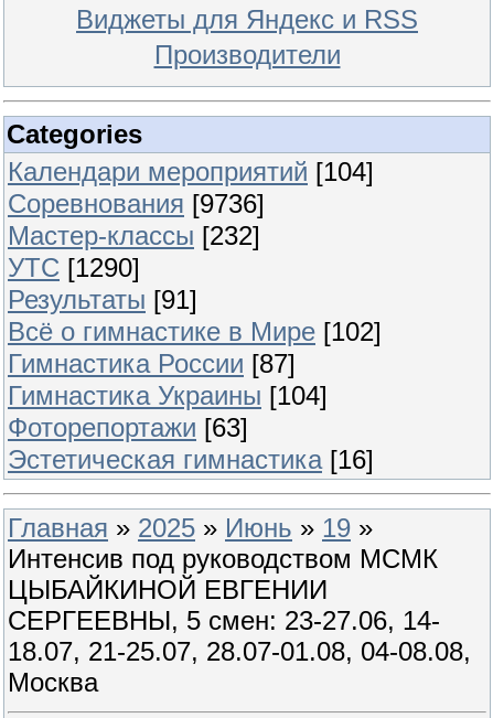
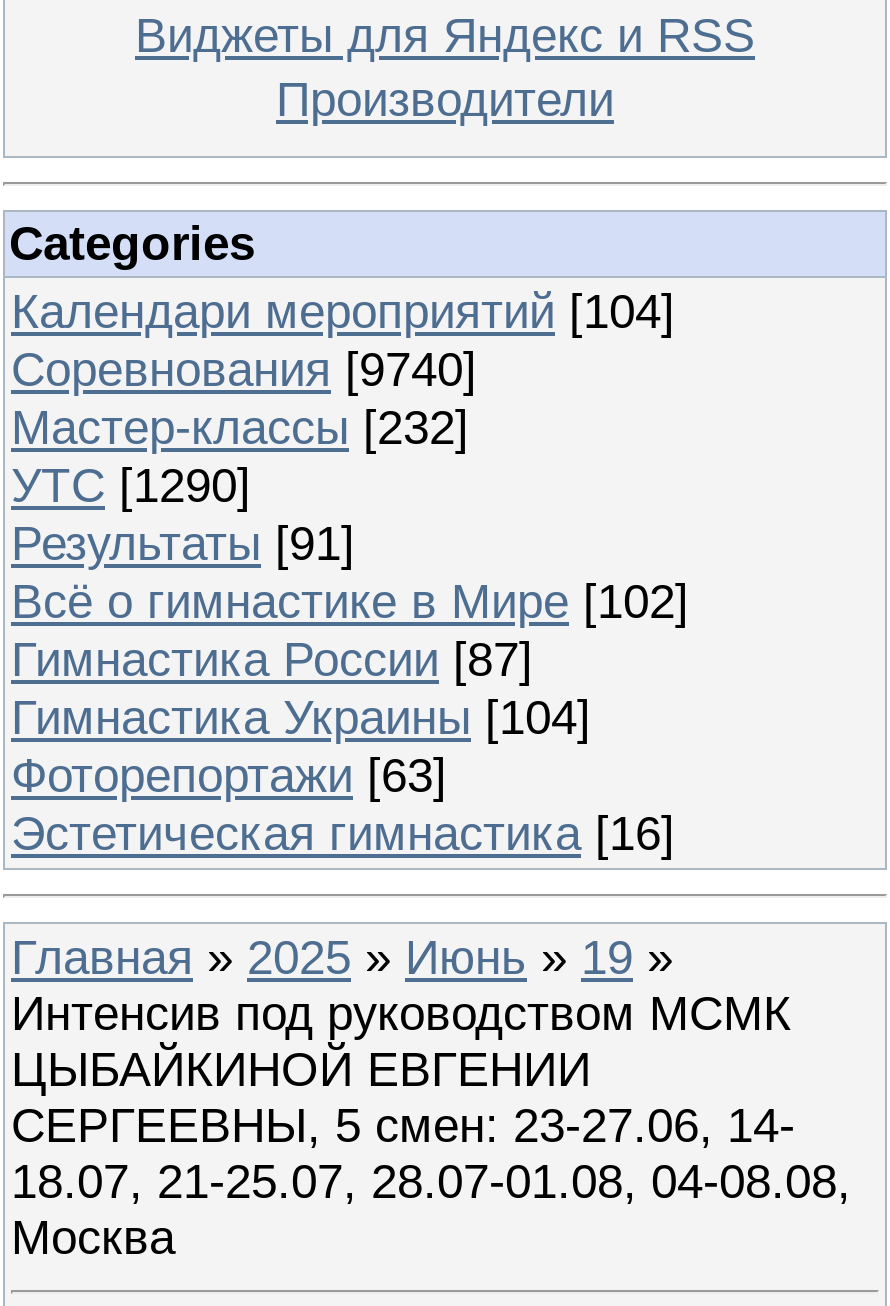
- Соревнования [9736]
+ Соревнования [9740]
